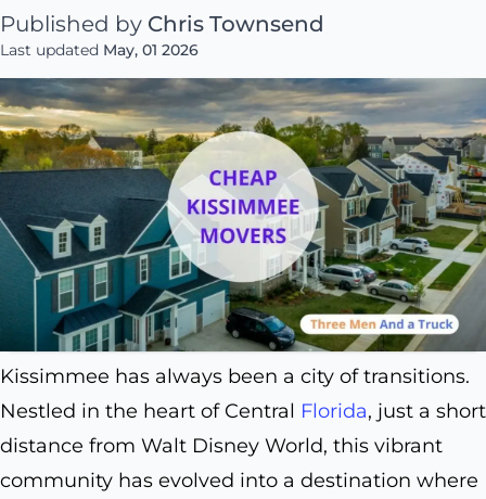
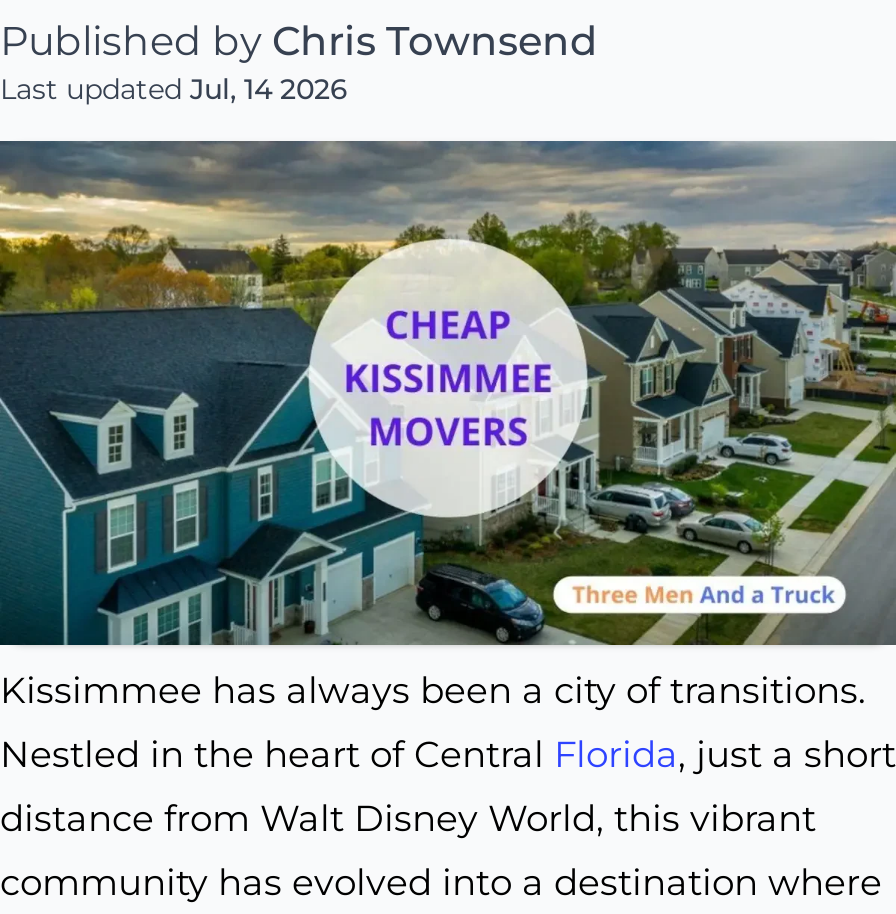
- Last updated May, 01 2026
+ Last updated Jul, 14 2026
